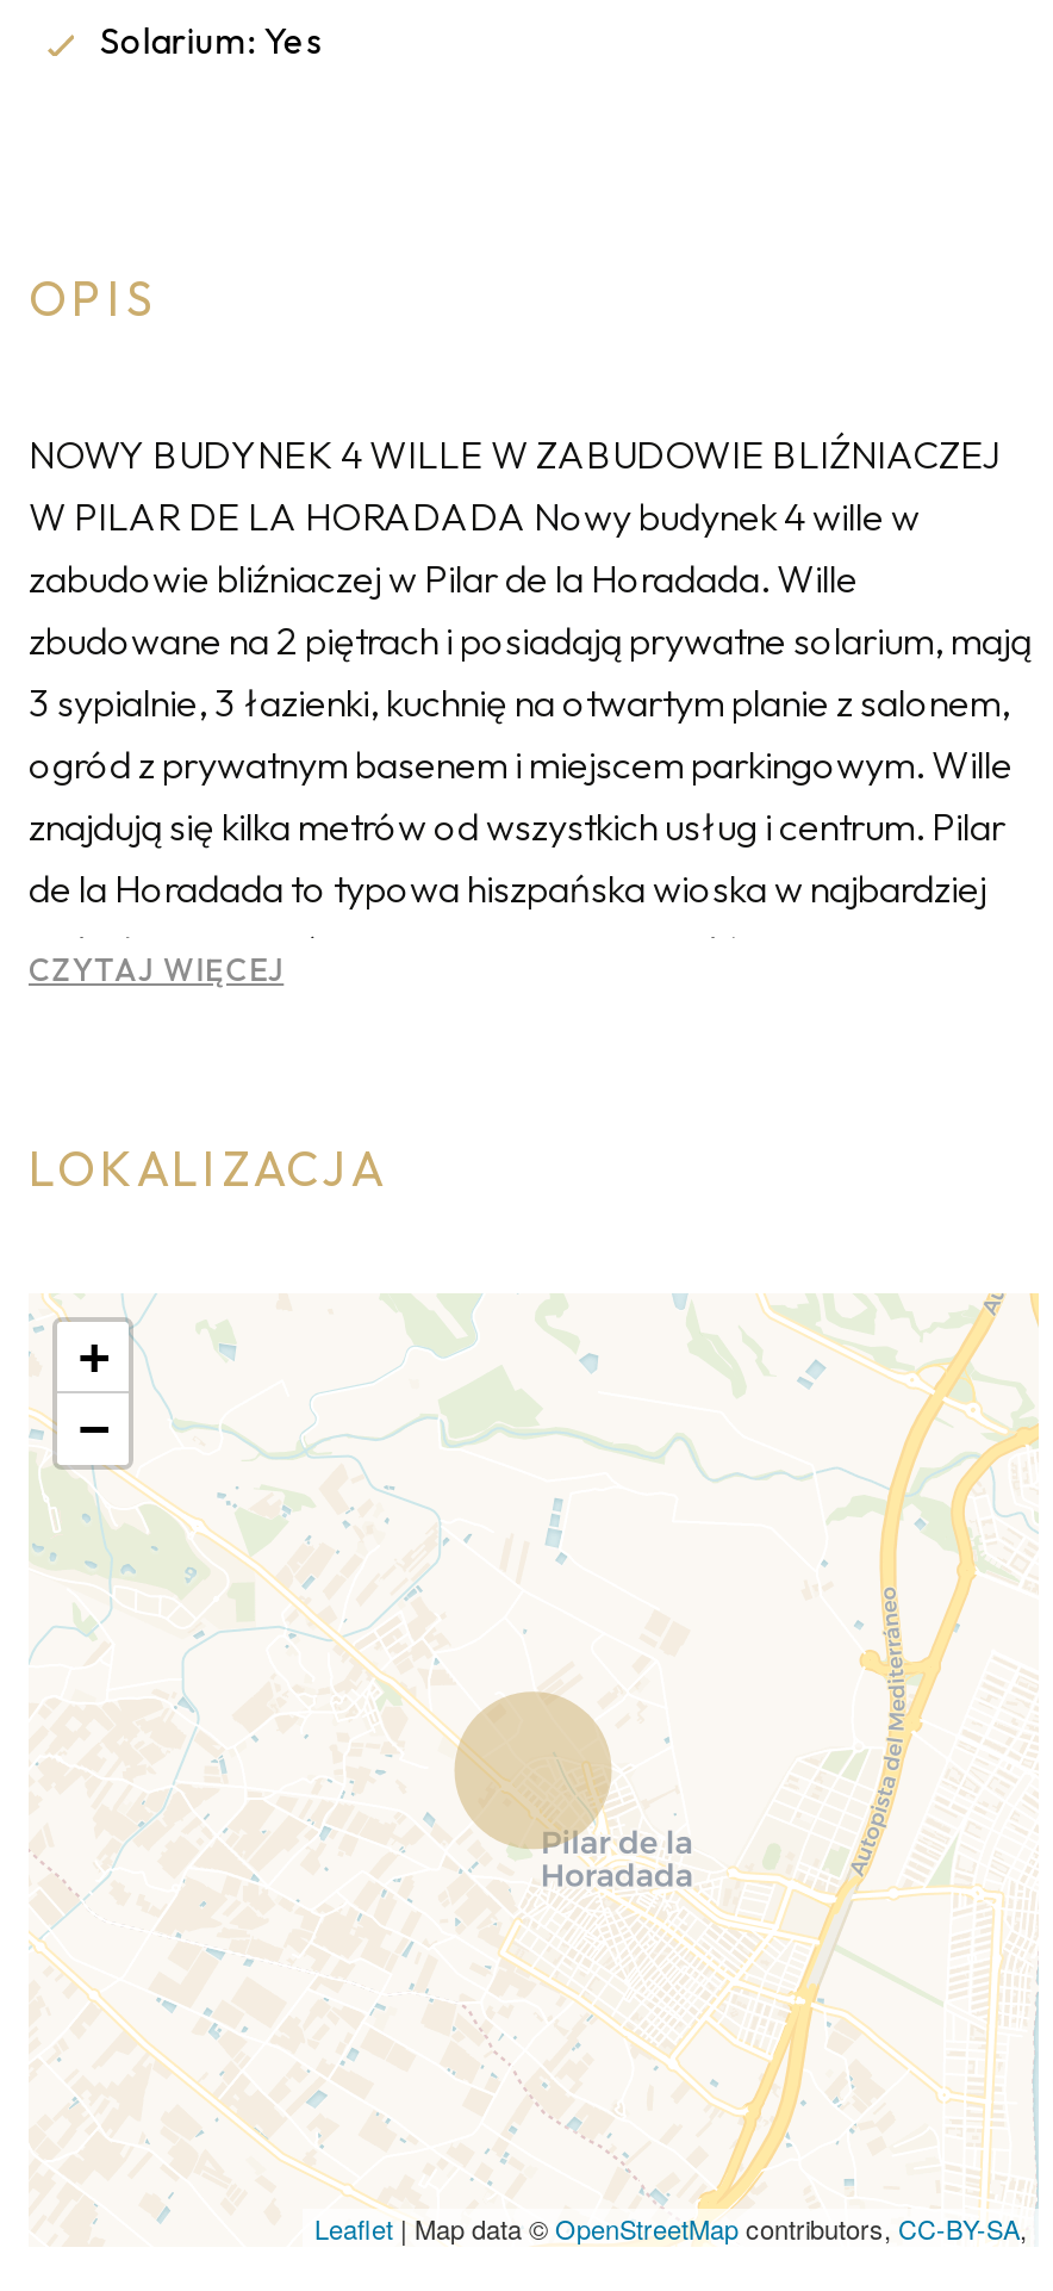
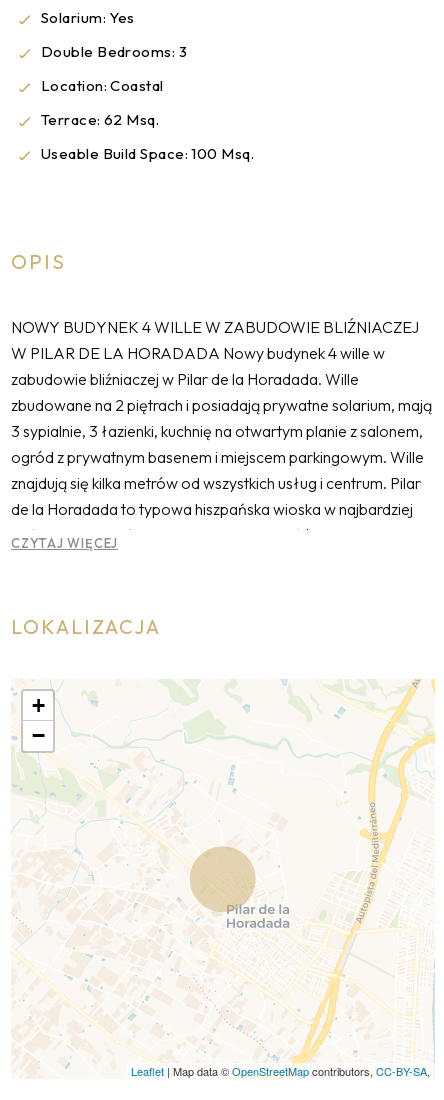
+ Double Bedrooms: 3
+ Location: Coastal
+ Terrace: 62 Msq.
+ Useable Build Space: 100 Msq.
